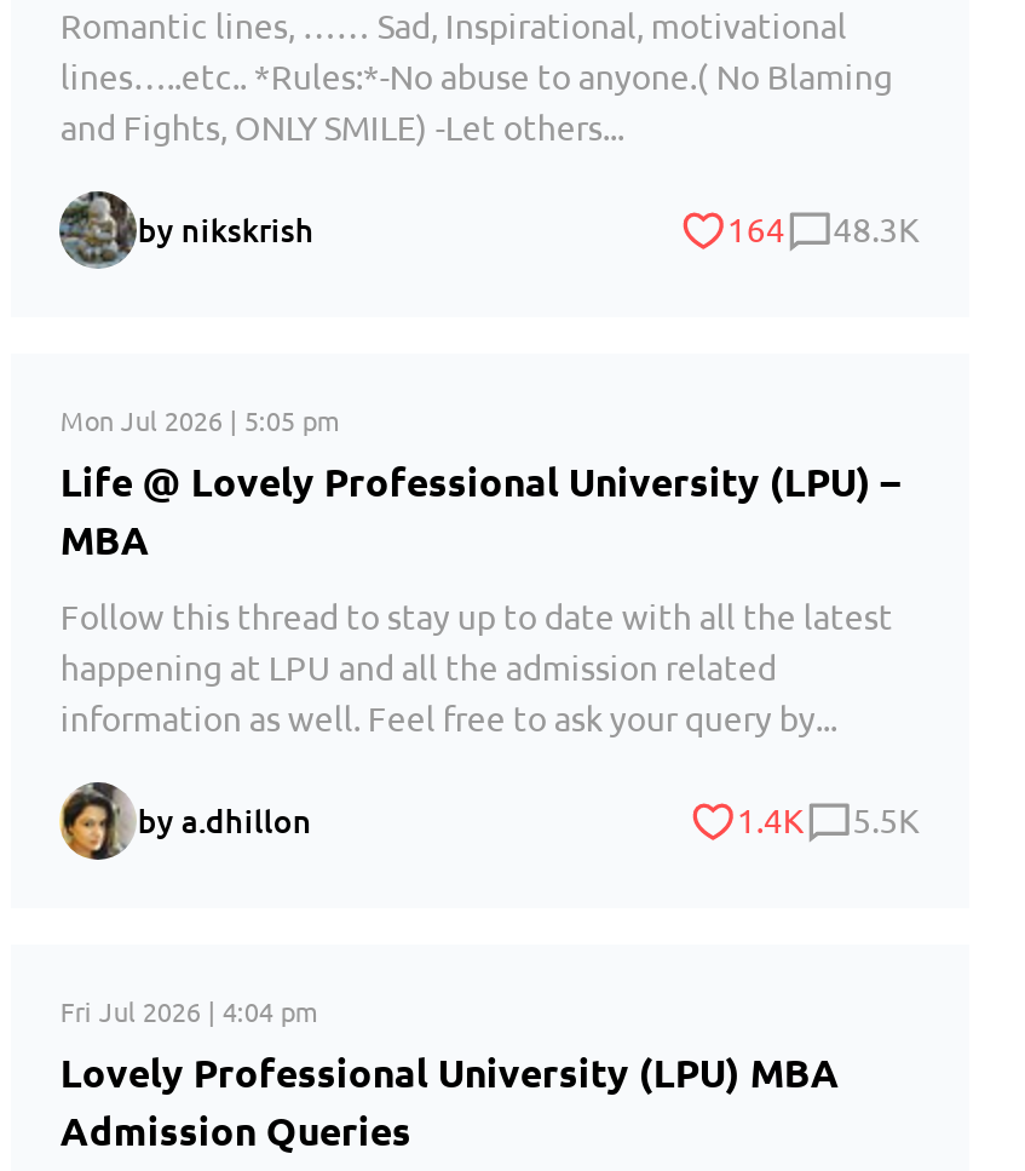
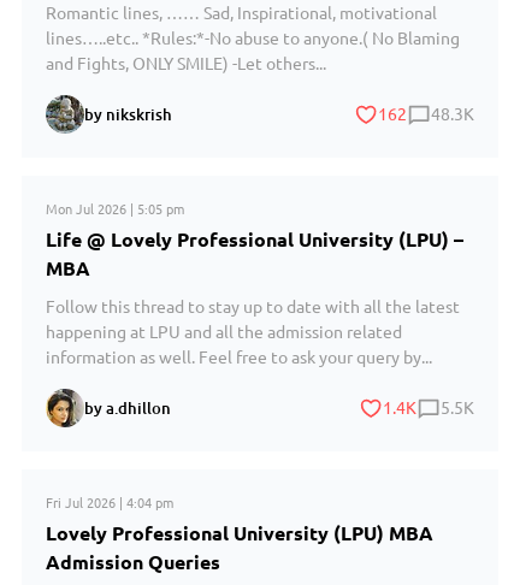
- 164 48.3K
+ 162 48.3K
